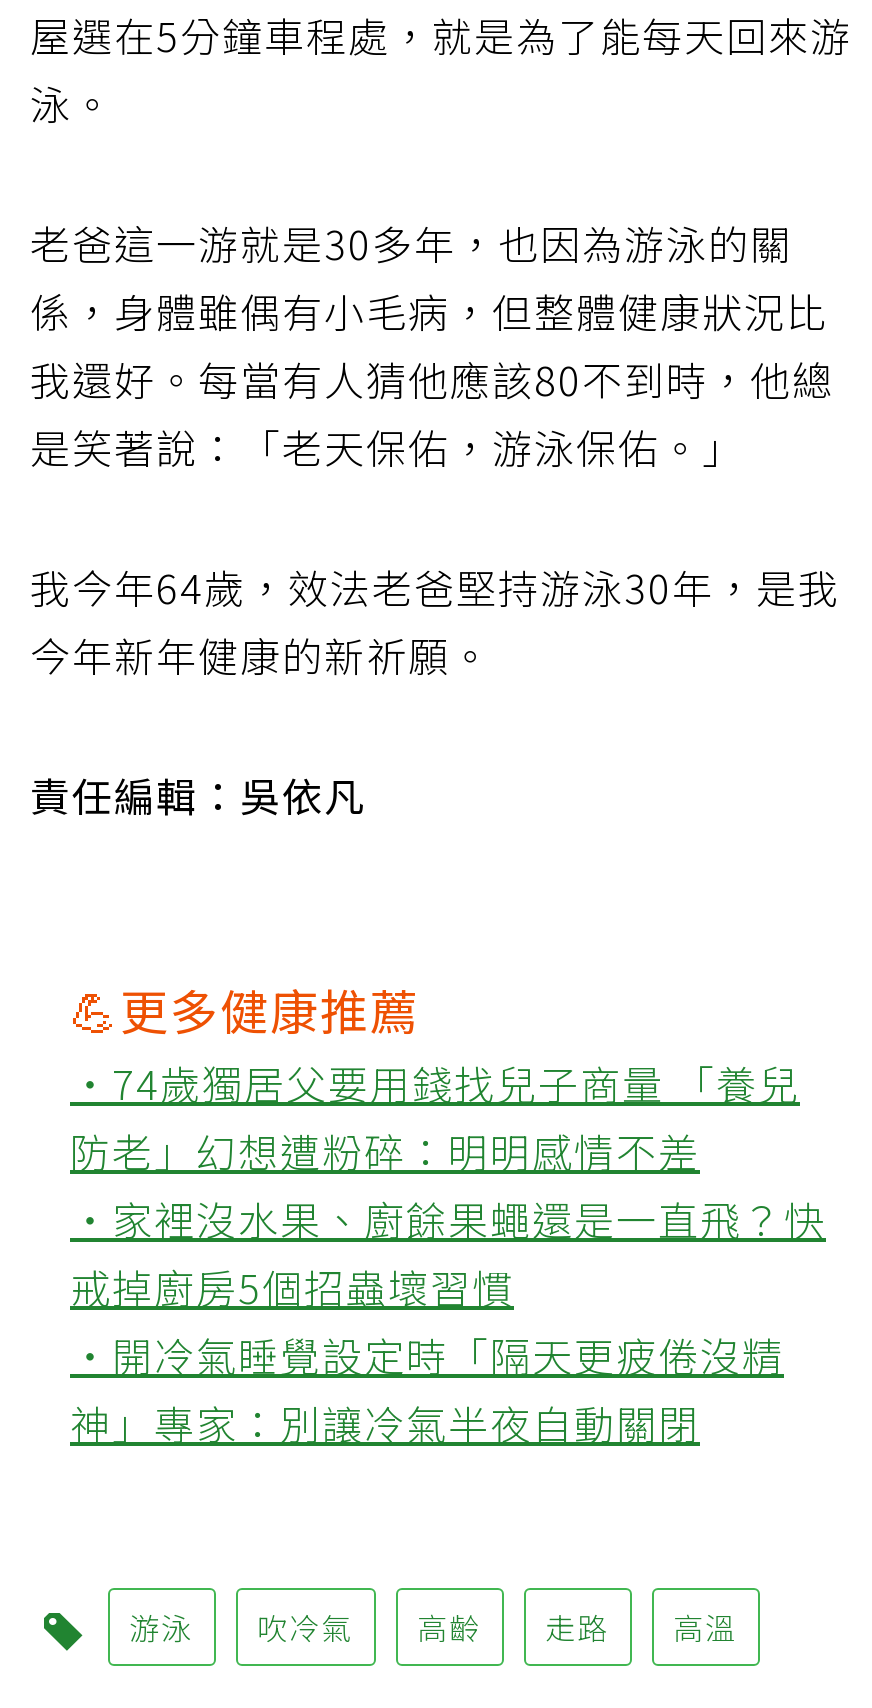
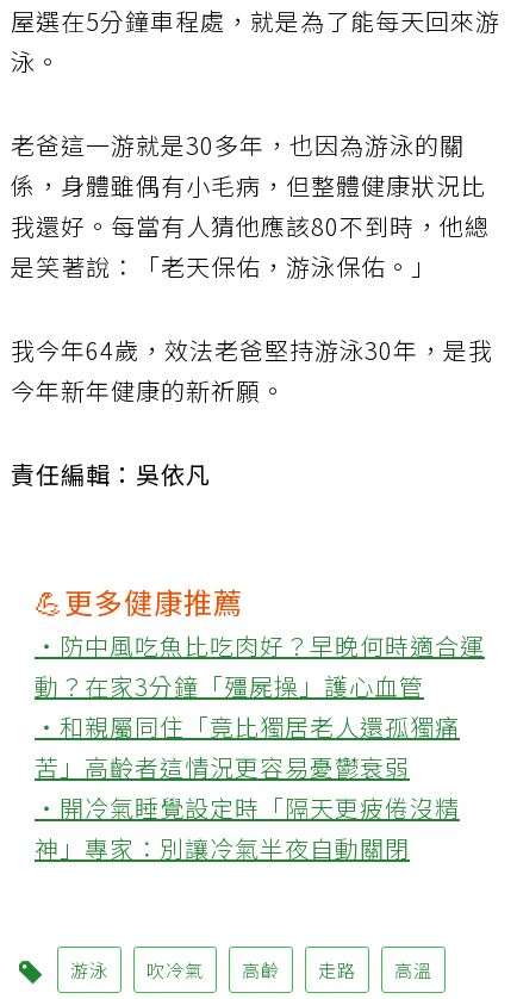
- ‧74歲獨居父要用錢找兒子商量 「養兒
- 防老」幻想遭粉碎：明明感情不差
- ‧家裡沒水果、廚餘果蠅還是一直飛？快
- 戒掉廚房5個招蟲壞習慣
+ ‧防中風吃魚比吃肉好？早晚何時適合運
+ 動？在家3分鐘「殭屍操」護心血管
+ ‧和親屬同住「竟比獨居老人還孤獨痛
+ 苦」高齡者這情況更容易憂鬱衰弱
